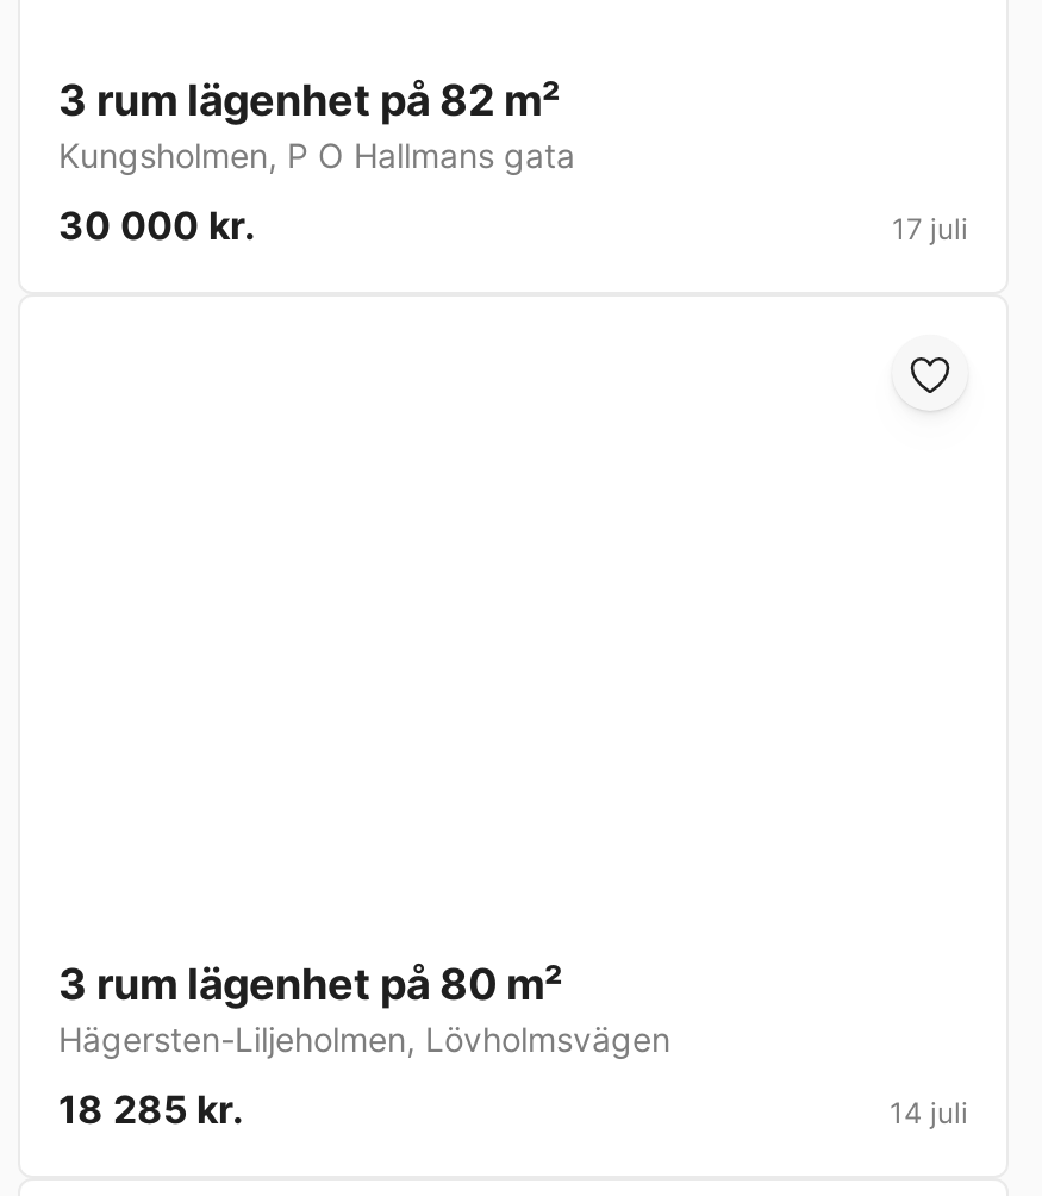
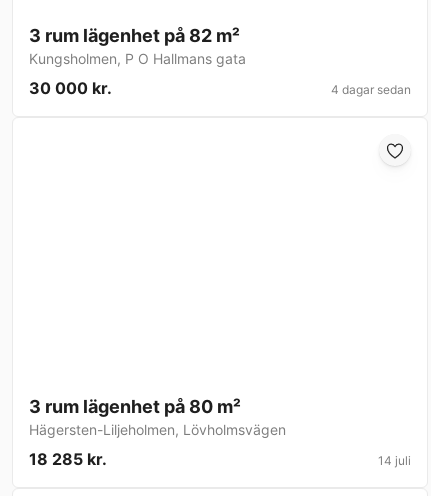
- 17 juli
+ 4 dagar sedan
